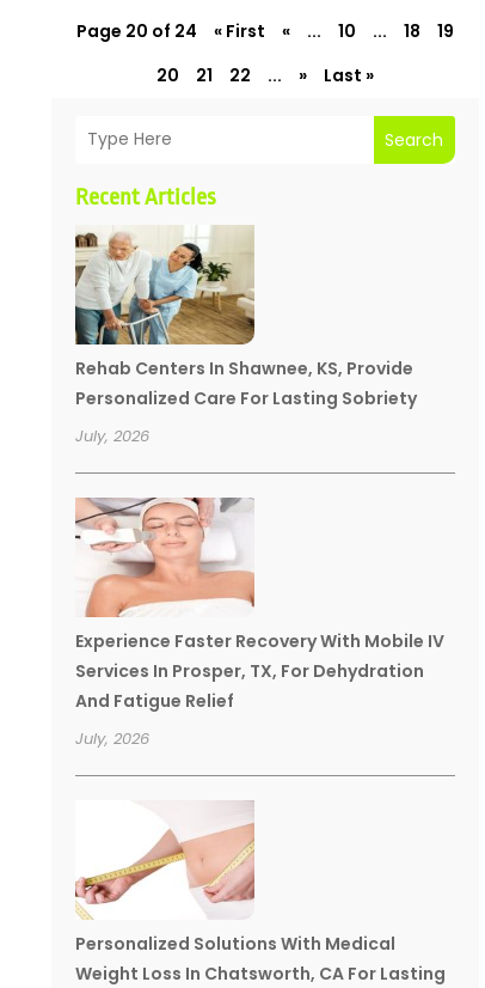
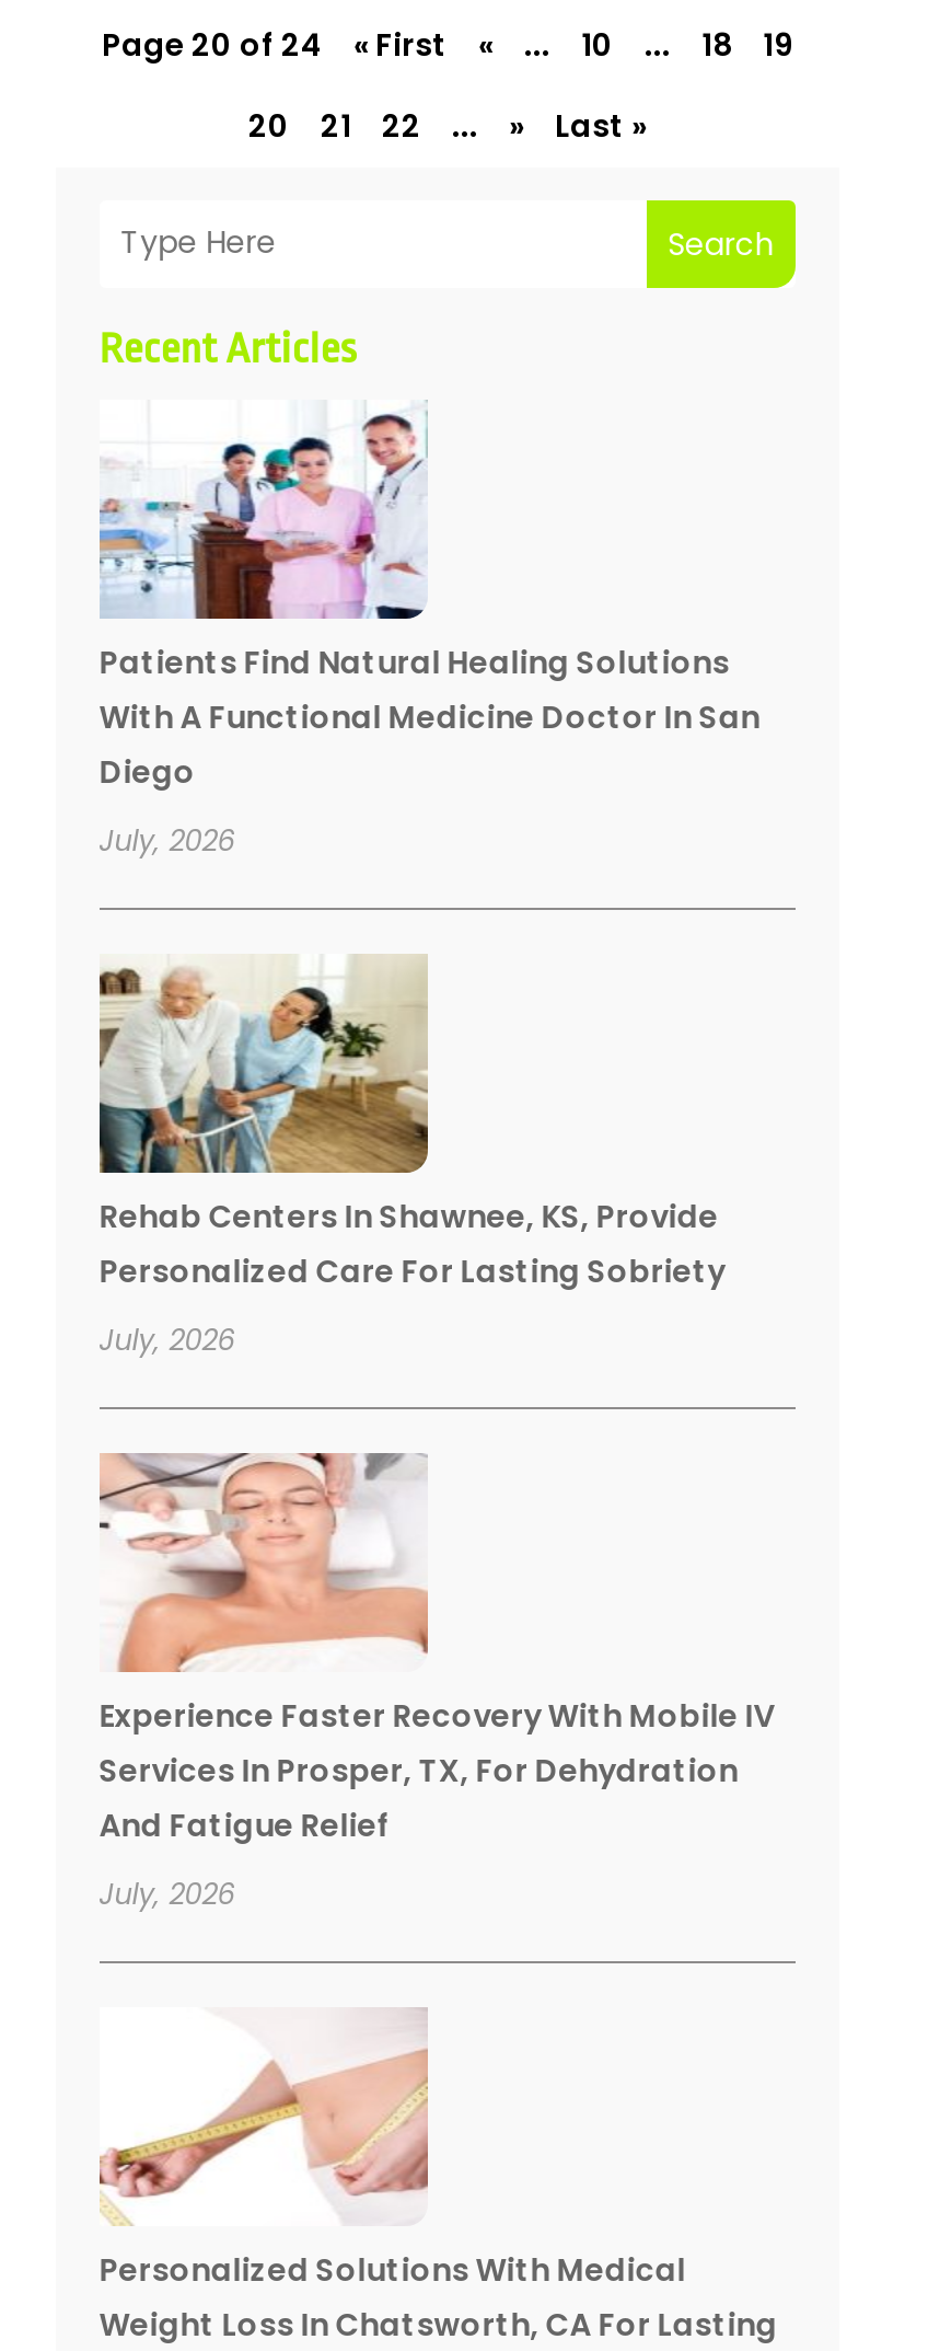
+ [image]
+ Patients Find Natural Healing Solutions
+ With A Functional Medicine Doctor In San
+ Diego
+ July, 2026
